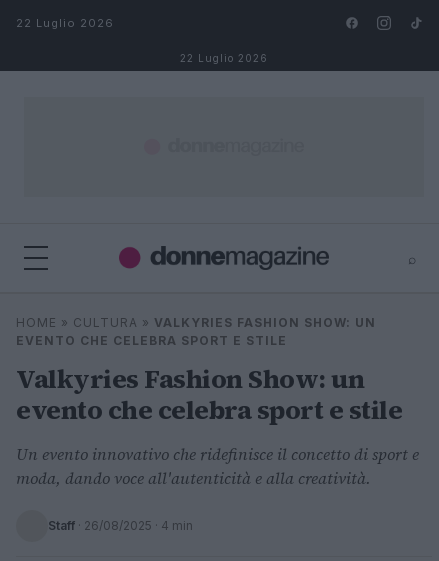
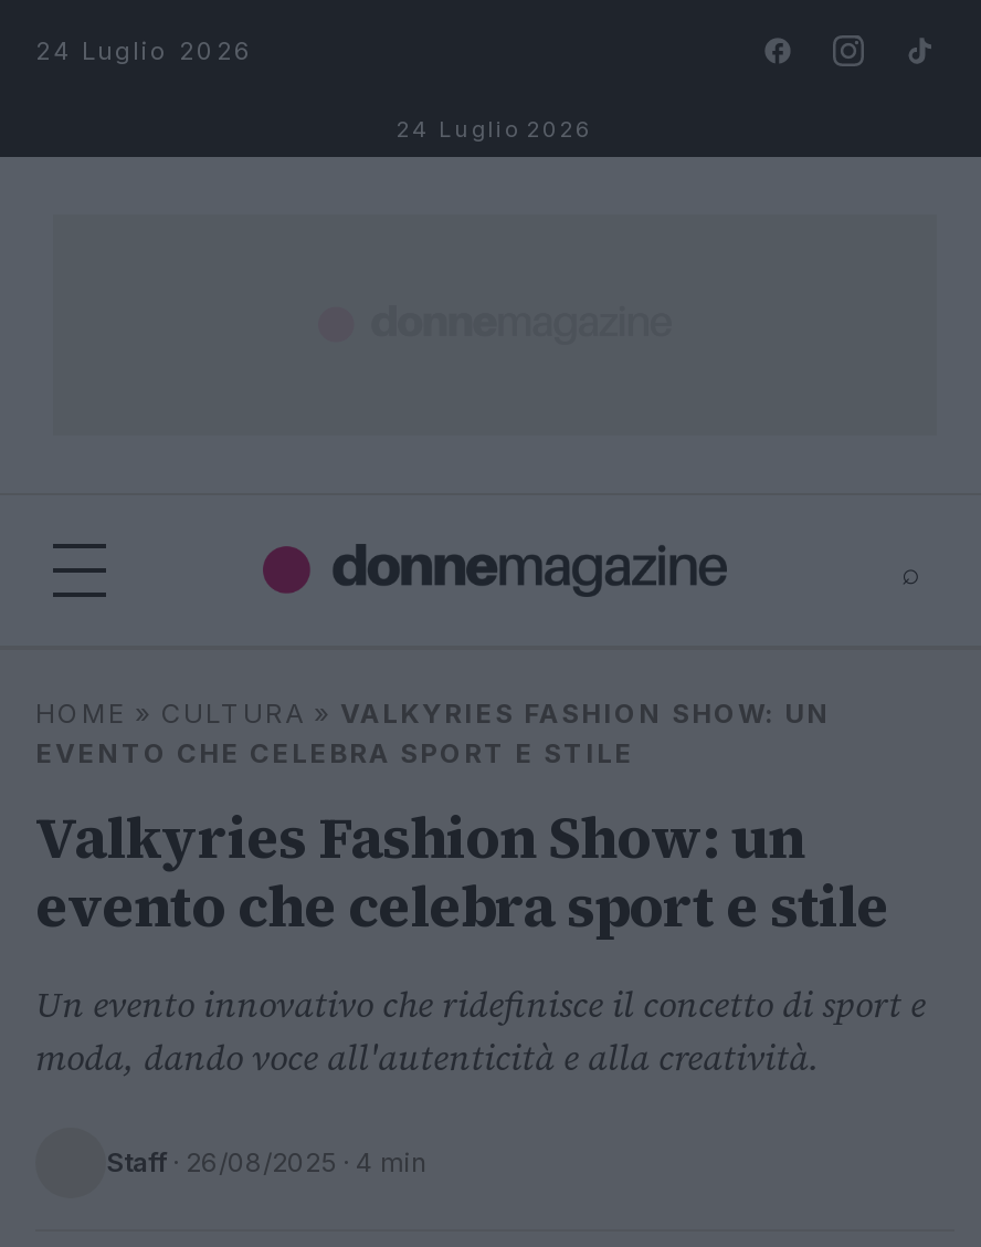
- 22 Luglio 2026
+ 24 Luglio 2026

- 22 Luglio 2026
+ 24 Luglio 2026
